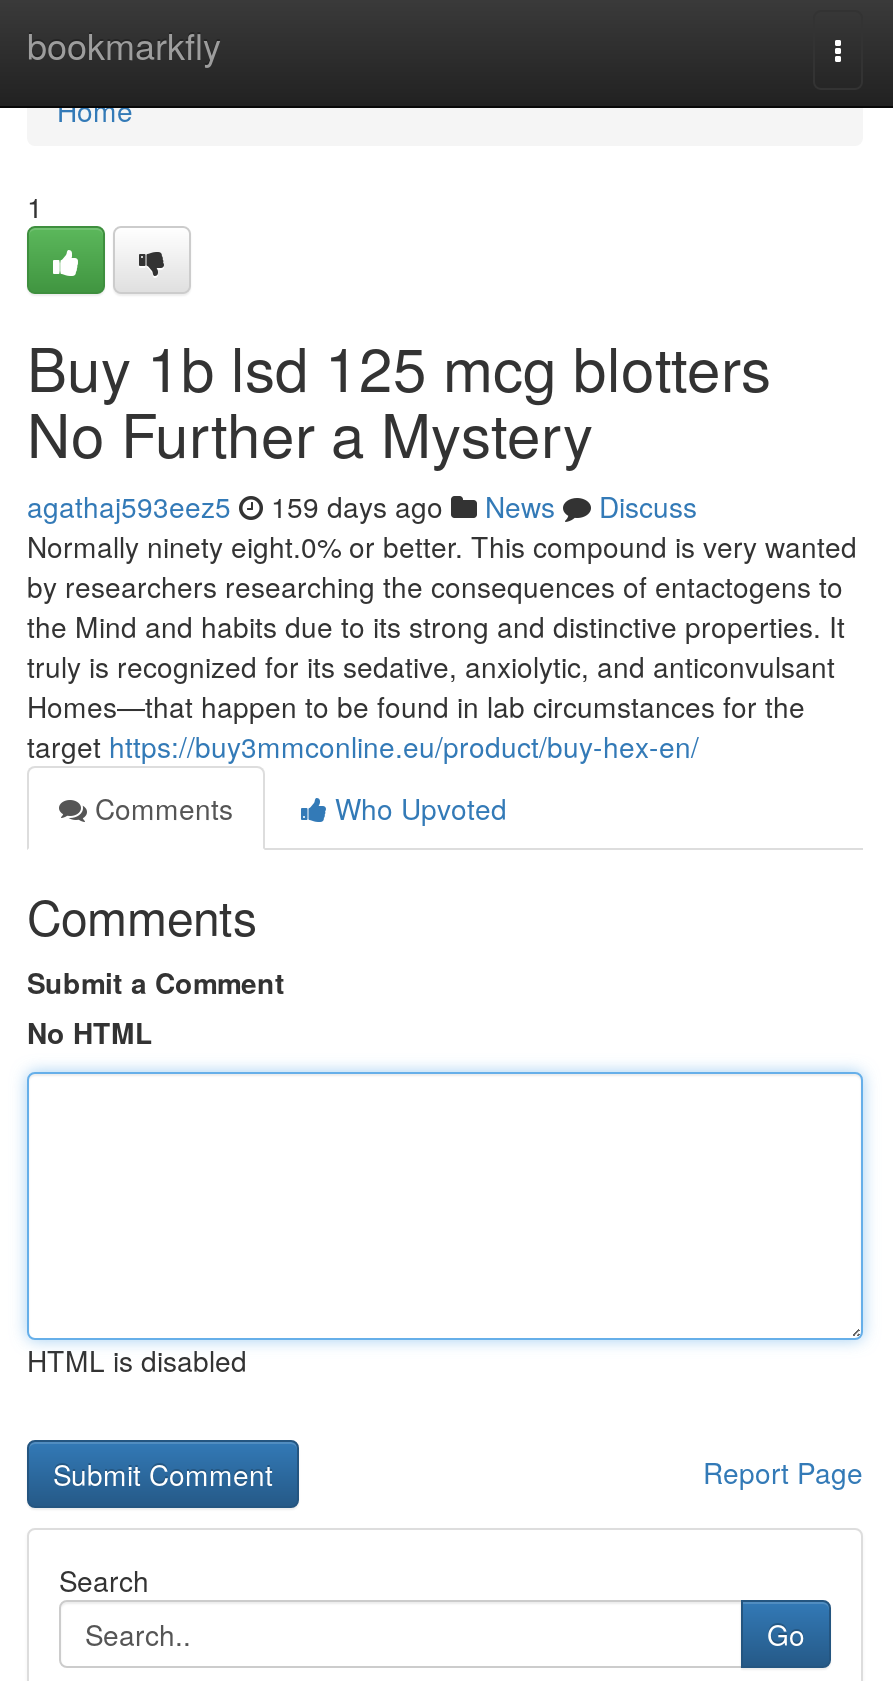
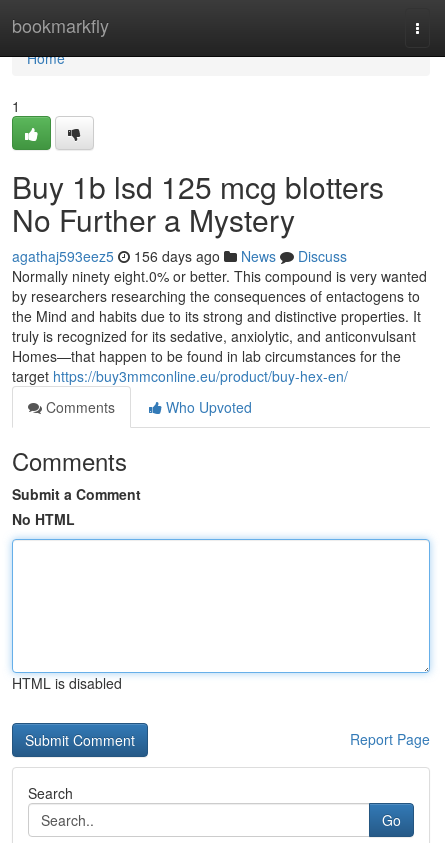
- agathaj593eez5 159 days ago News Discuss
+ agathaj593eez5 156 days ago News Discuss
